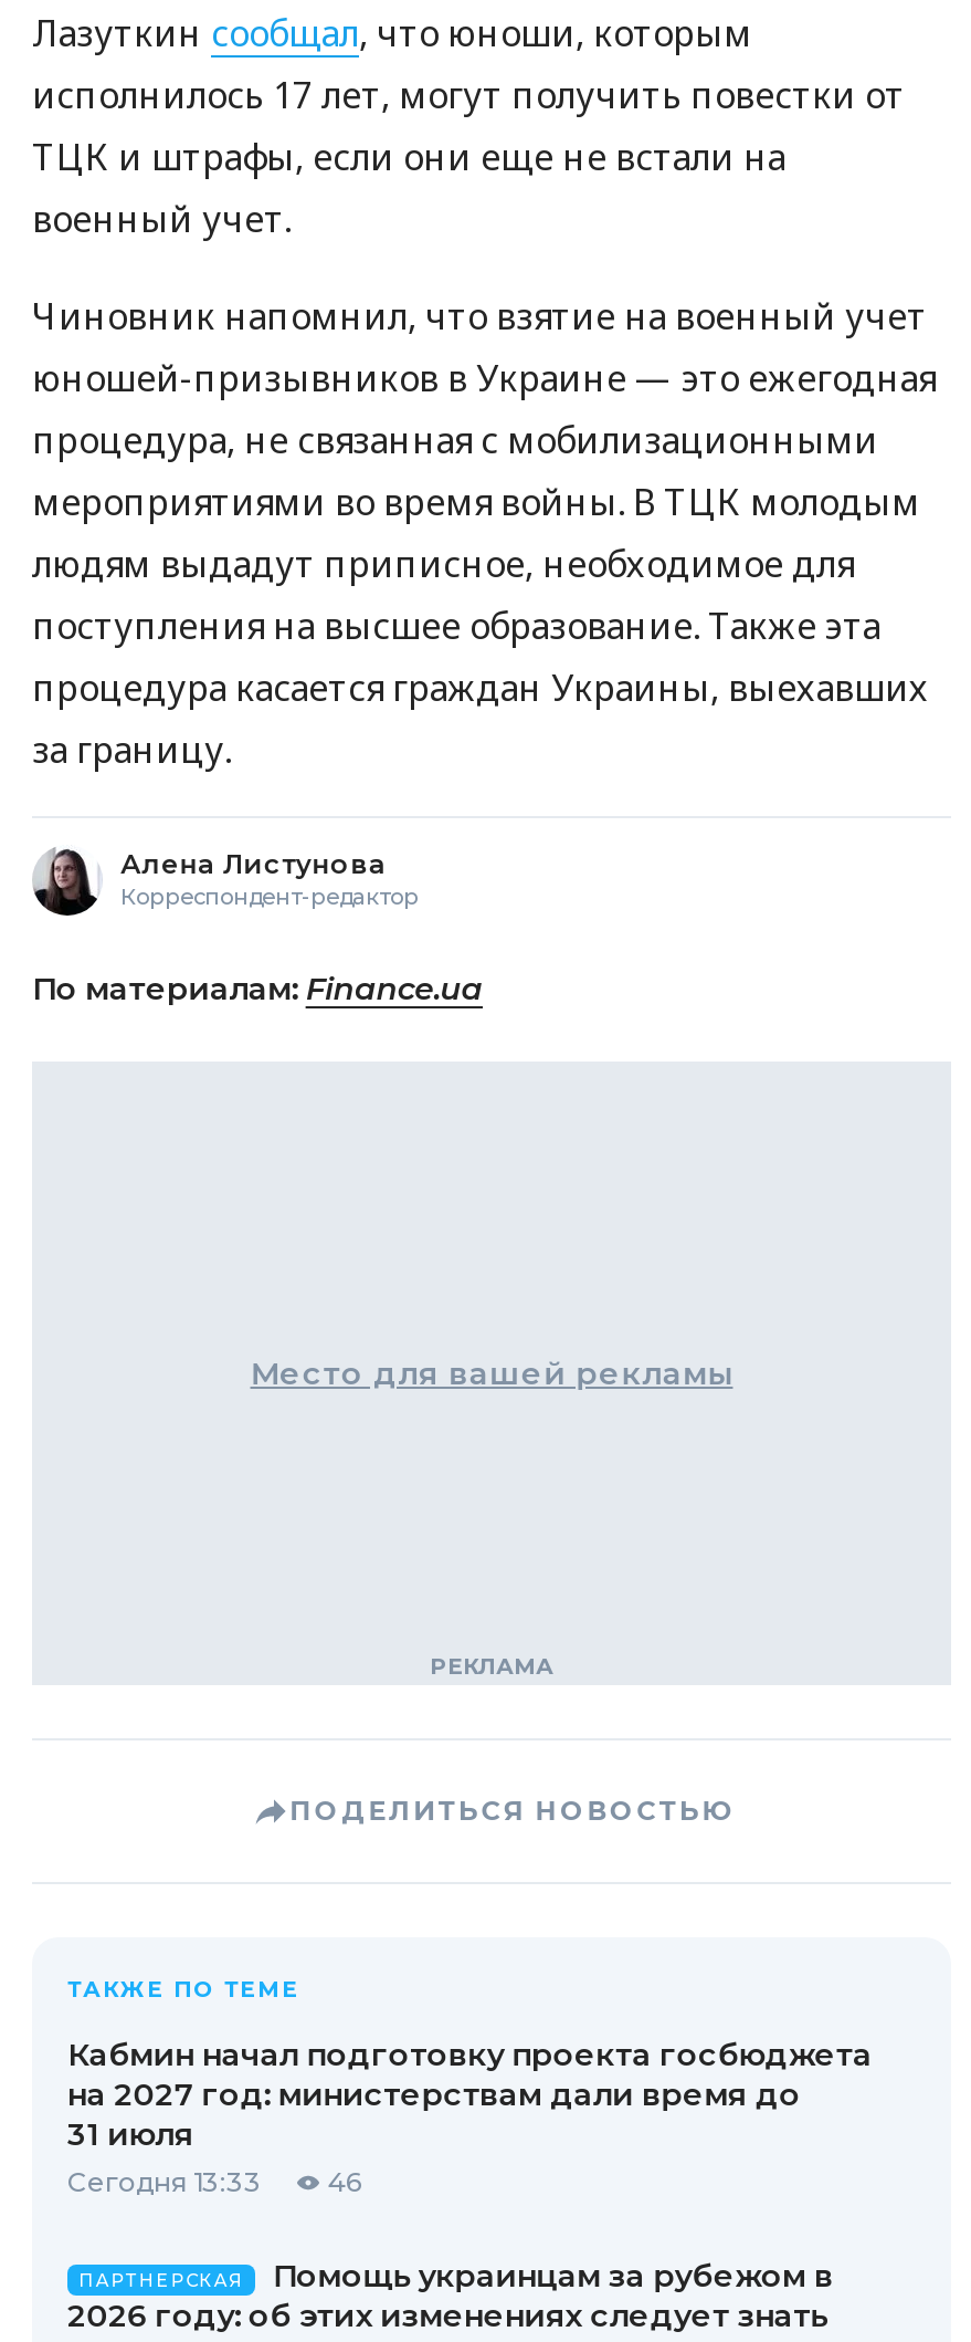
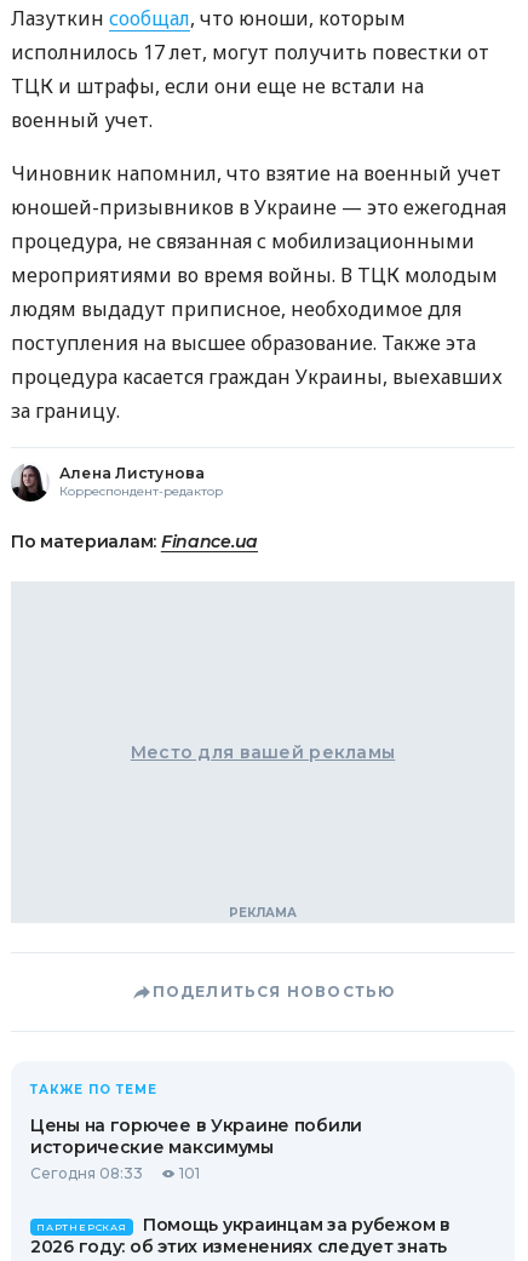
- Кабмин начал подготовку проекта госбюджета
- на 2027 год: министерствам дали время до
- 31 июля
- Сегодня 13:33
- 46
+ Цены на горючее в Украине побили
+ исторические максимумы
+ Сегодня 08:33
+ 101
